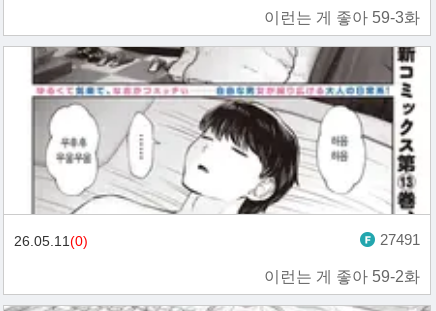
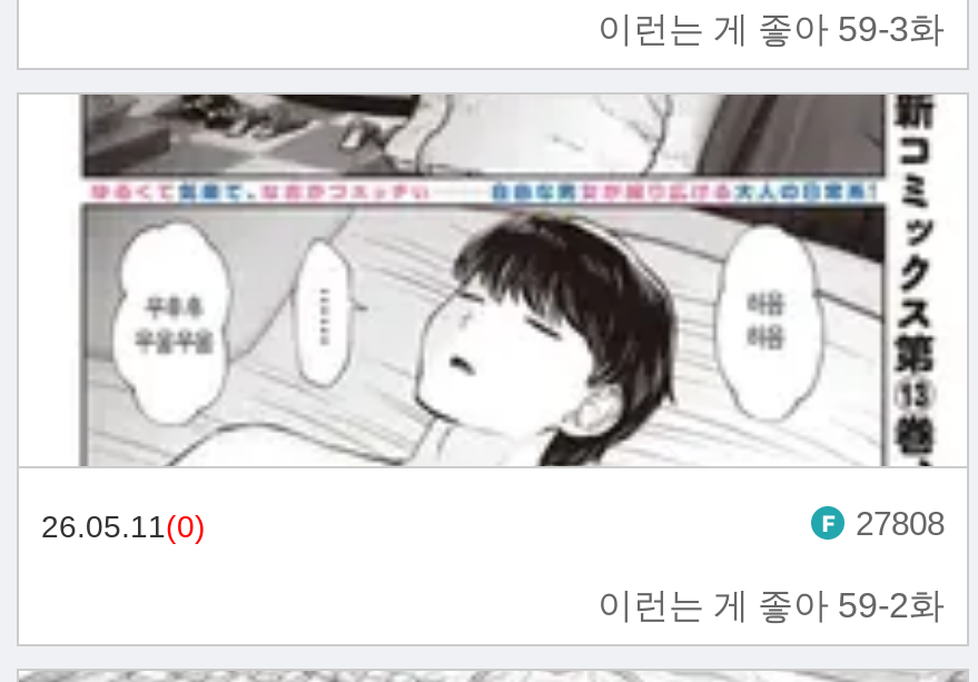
- 27491
+ 27808
